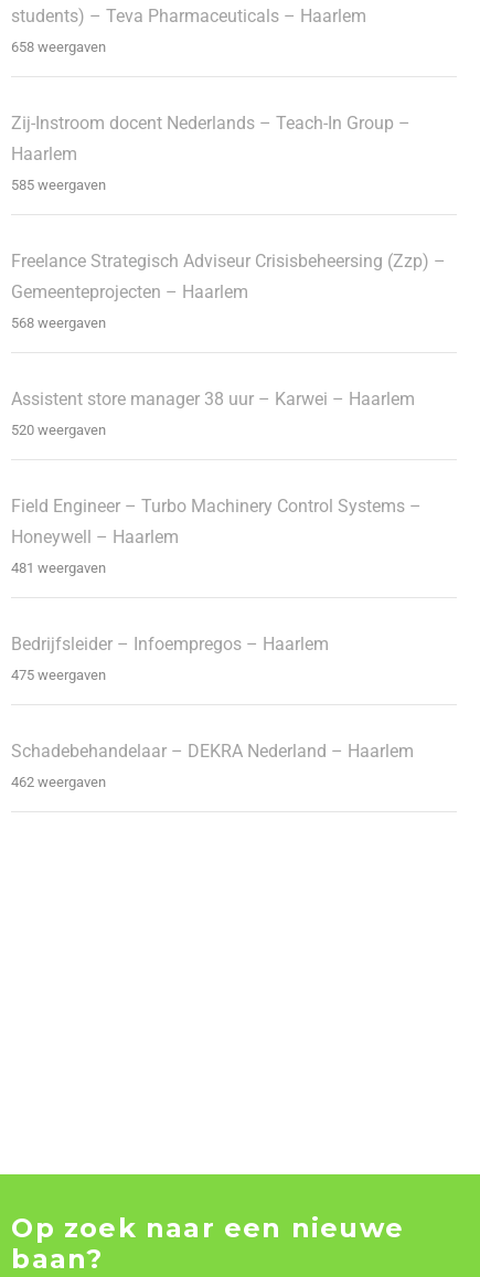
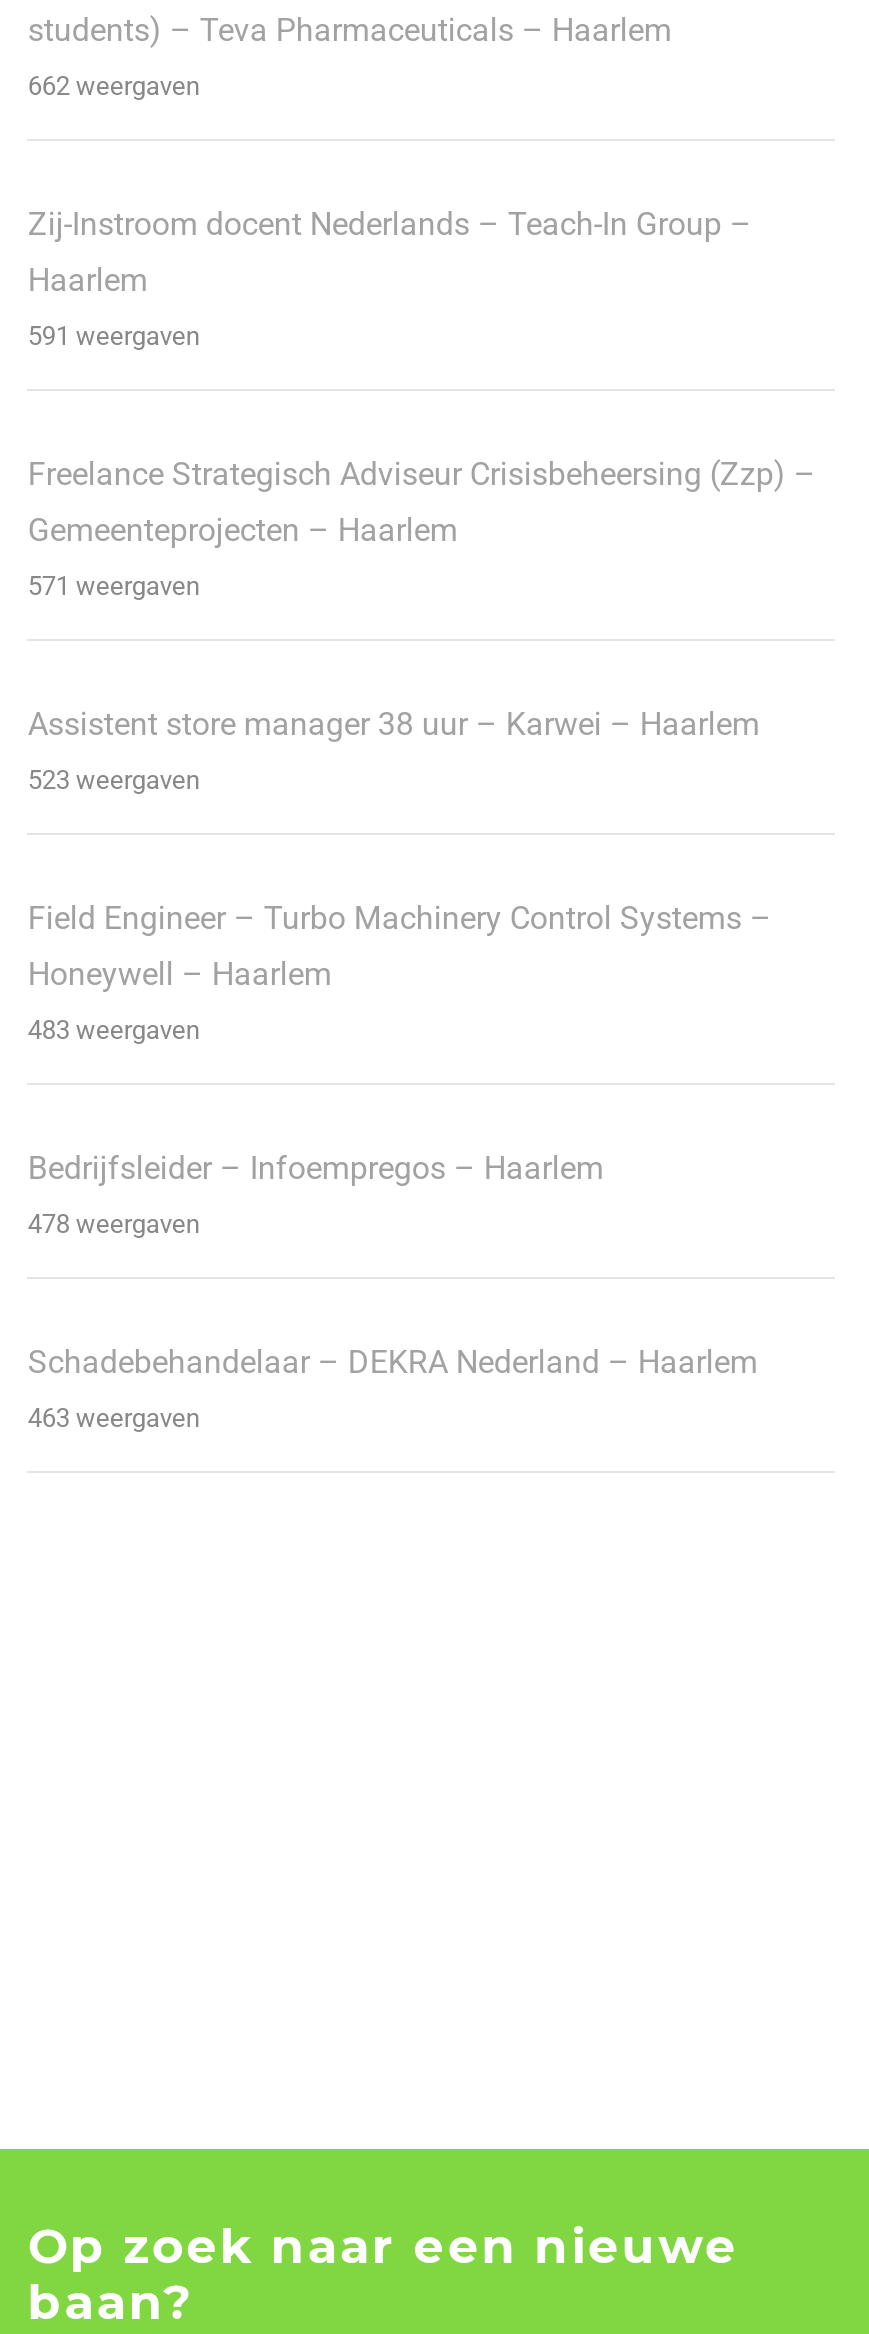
- 658 weergaven
+ 662 weergaven

- 585 weergaven
+ 591 weergaven

- 568 weergaven
+ 571 weergaven

- 520 weergaven
+ 523 weergaven

- 481 weergaven
+ 483 weergaven

- 475 weergaven
+ 478 weergaven

- 462 weergaven
+ 463 weergaven
